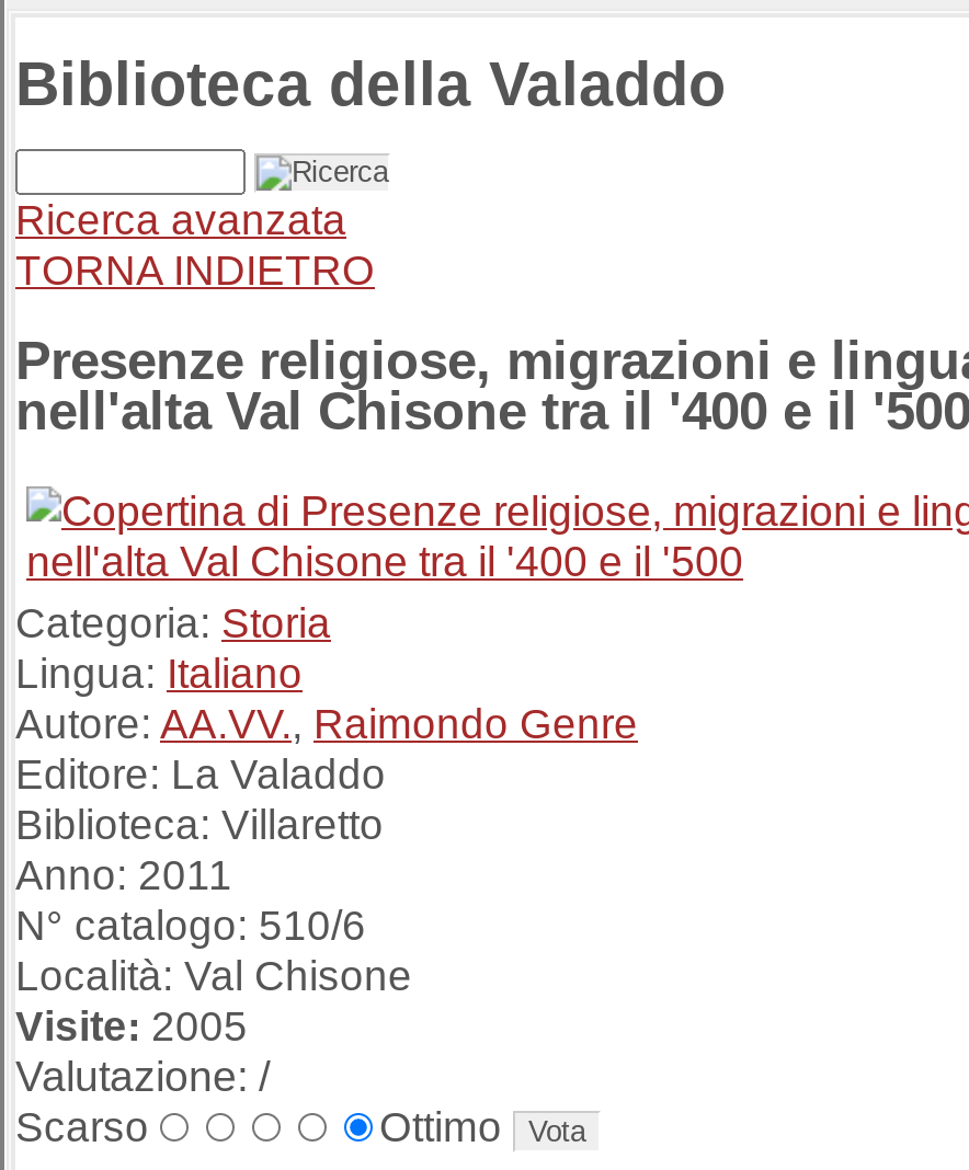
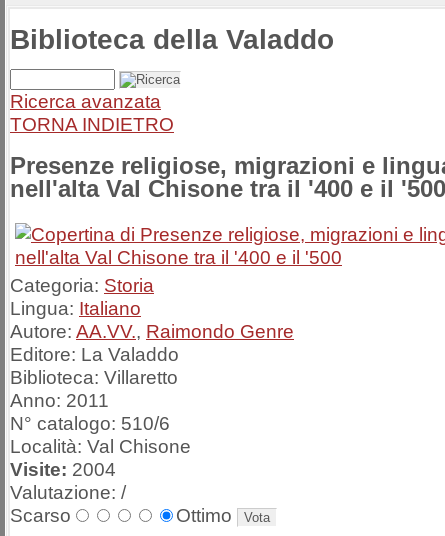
- Visite: 2005
+ Visite: 2004
